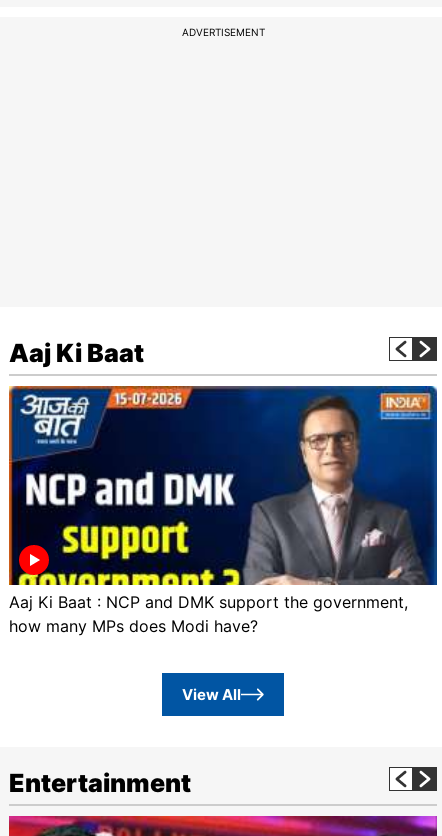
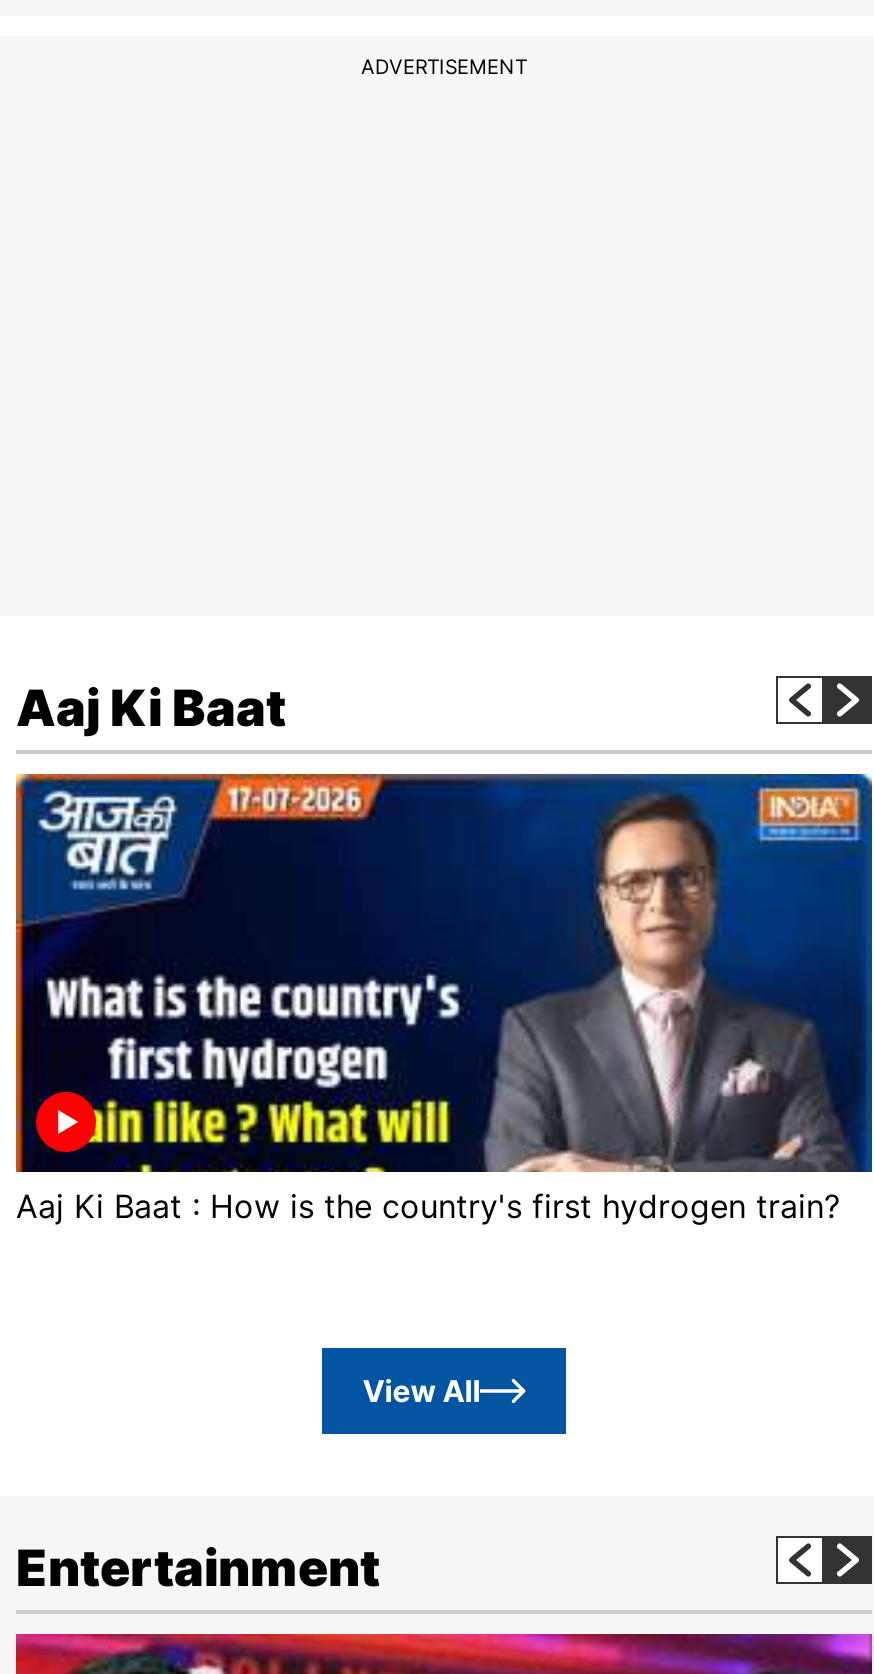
- [image]
- Aaj Ki Baat : NCP and DMK support the government,
- how many MPs does Modi have?
+ [image]
+ Aaj Ki Baat : How is the country's first hydrogen train?
